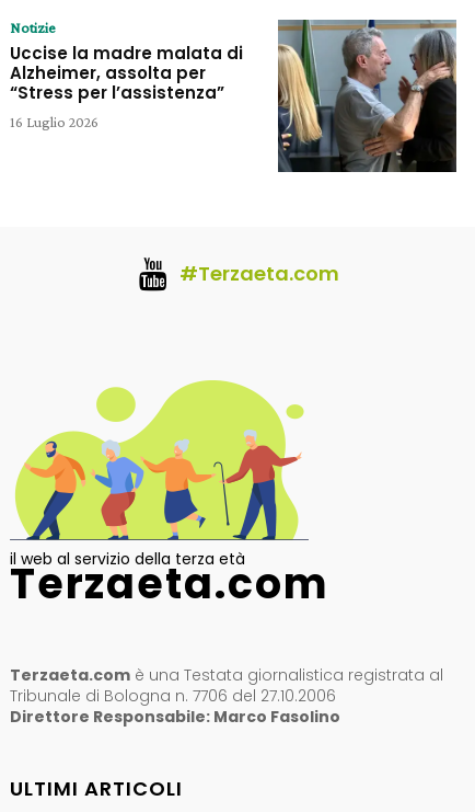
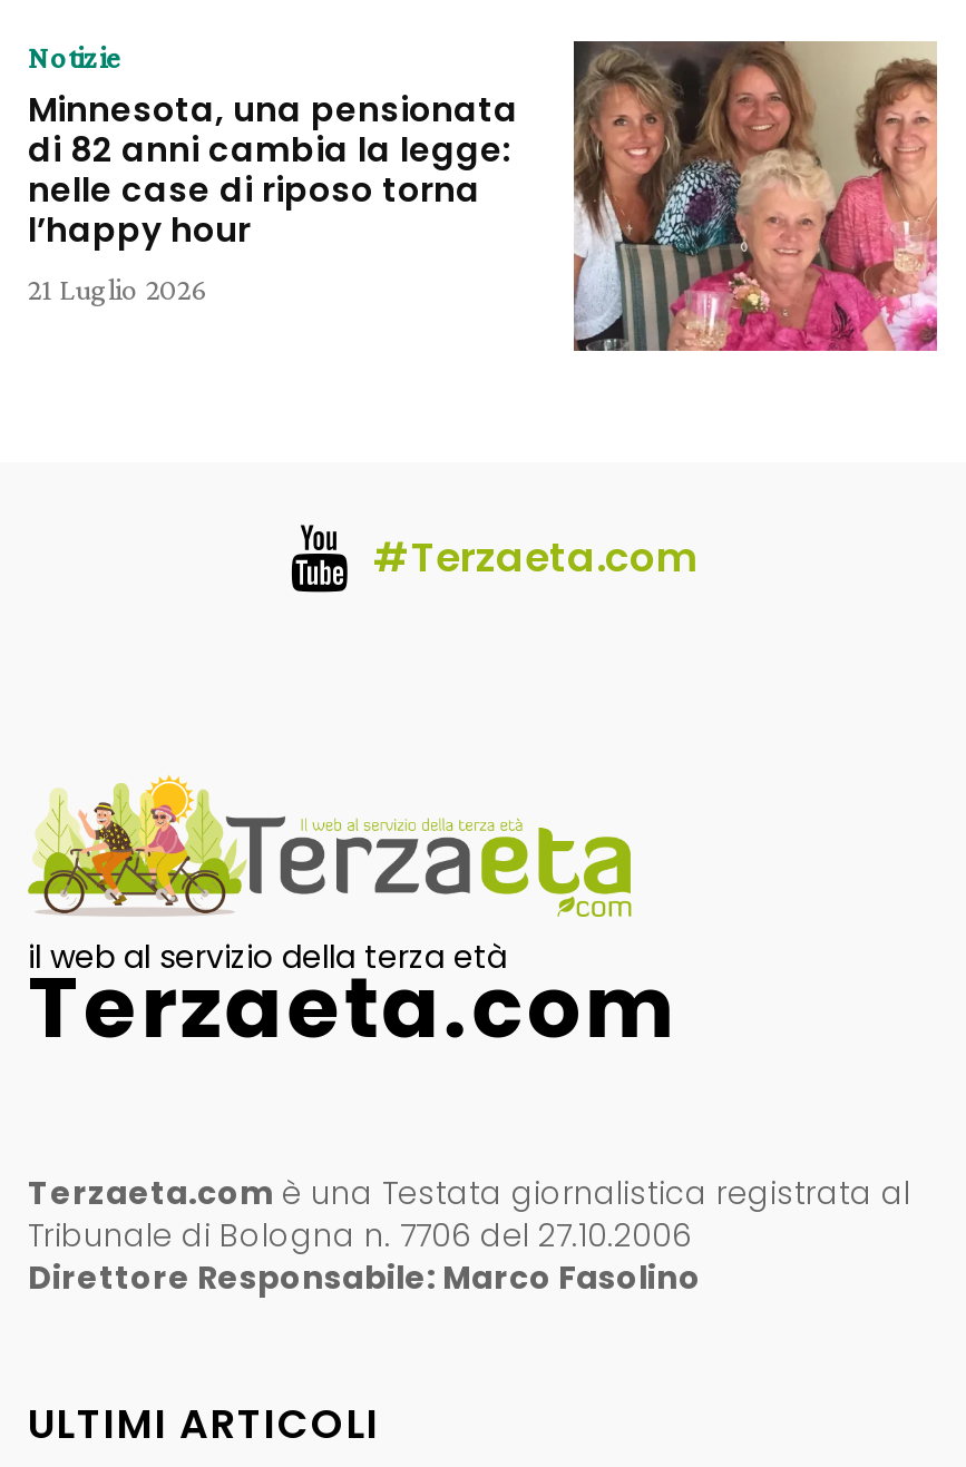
- [image]
- Uccise la madre malata di
- Alzheimer, assolta per
- “Stress per l’assistenza”
- 16 Luglio 2026
+ [image]
+ Minnesota, una pensionata
+ di 82 anni cambia la legge:
+ nelle case di riposo torna
+ l’happy hour
+ 21 Luglio 2026

- [image]
+ [image]
